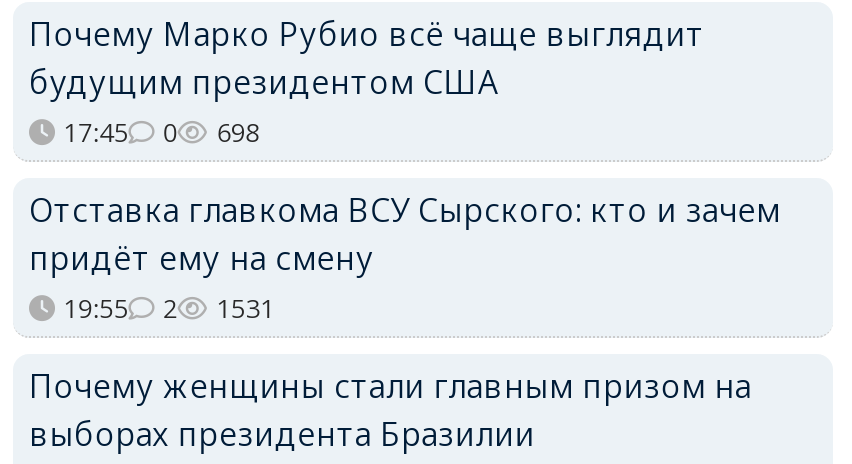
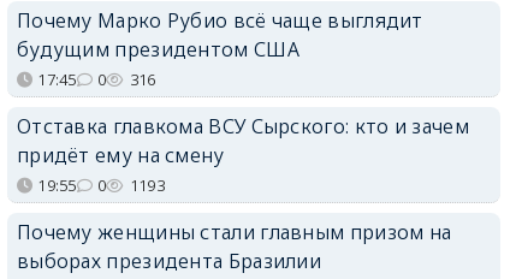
- 17:45 0 698
+ 17:45 0 316

- 2
+ 0

- 1531
+ 1193
